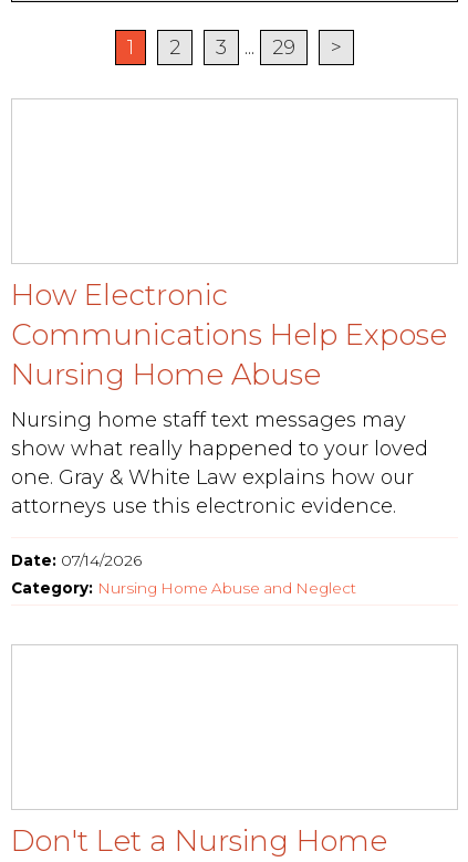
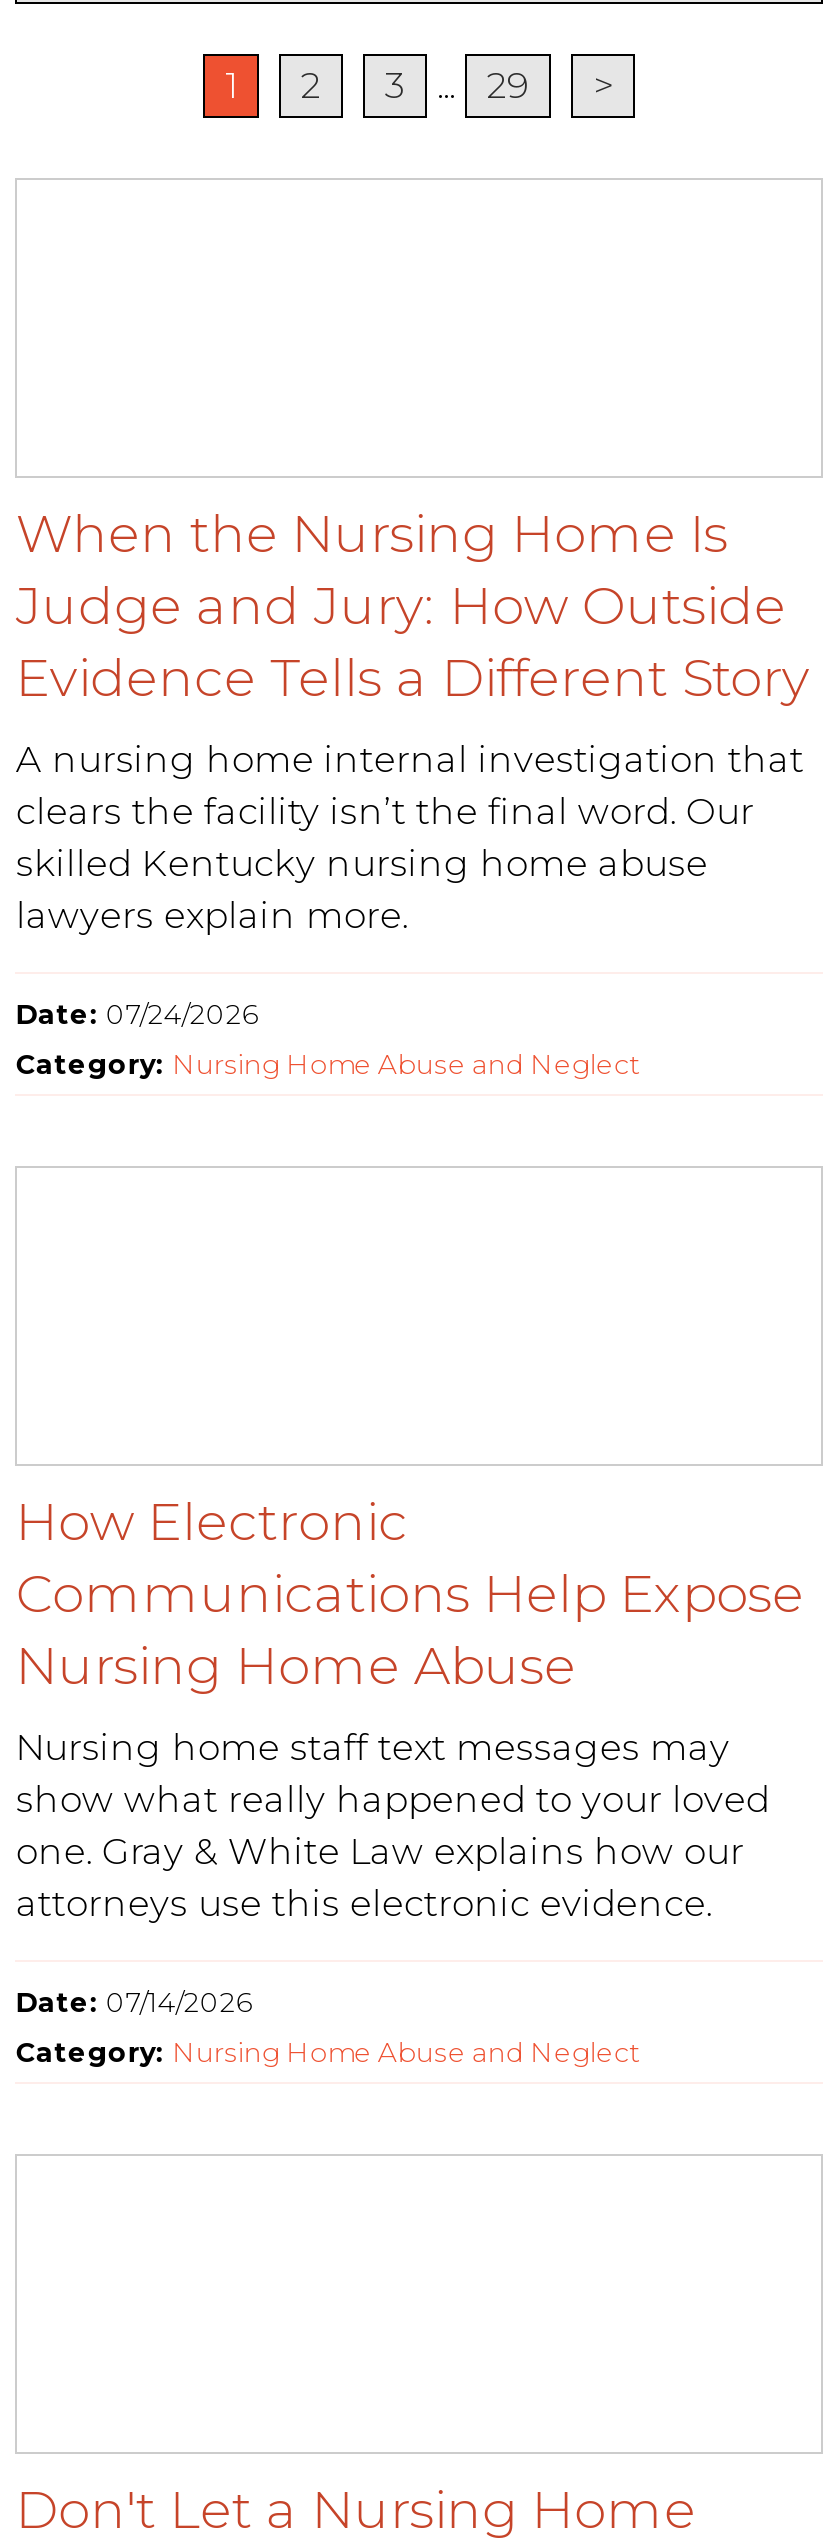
+ When the Nursing Home Is
+ Judge and Jury: How Outside
+ Evidence Tells a Different Story
+ A nursing home internal investigation that
+ clears the facility isn’t the final word. Our
+ skilled Kentucky nursing home abuse
+ lawyers explain more.
+ Date: 07/24/2026
+ Category: Nursing Home Abuse and Neglect
